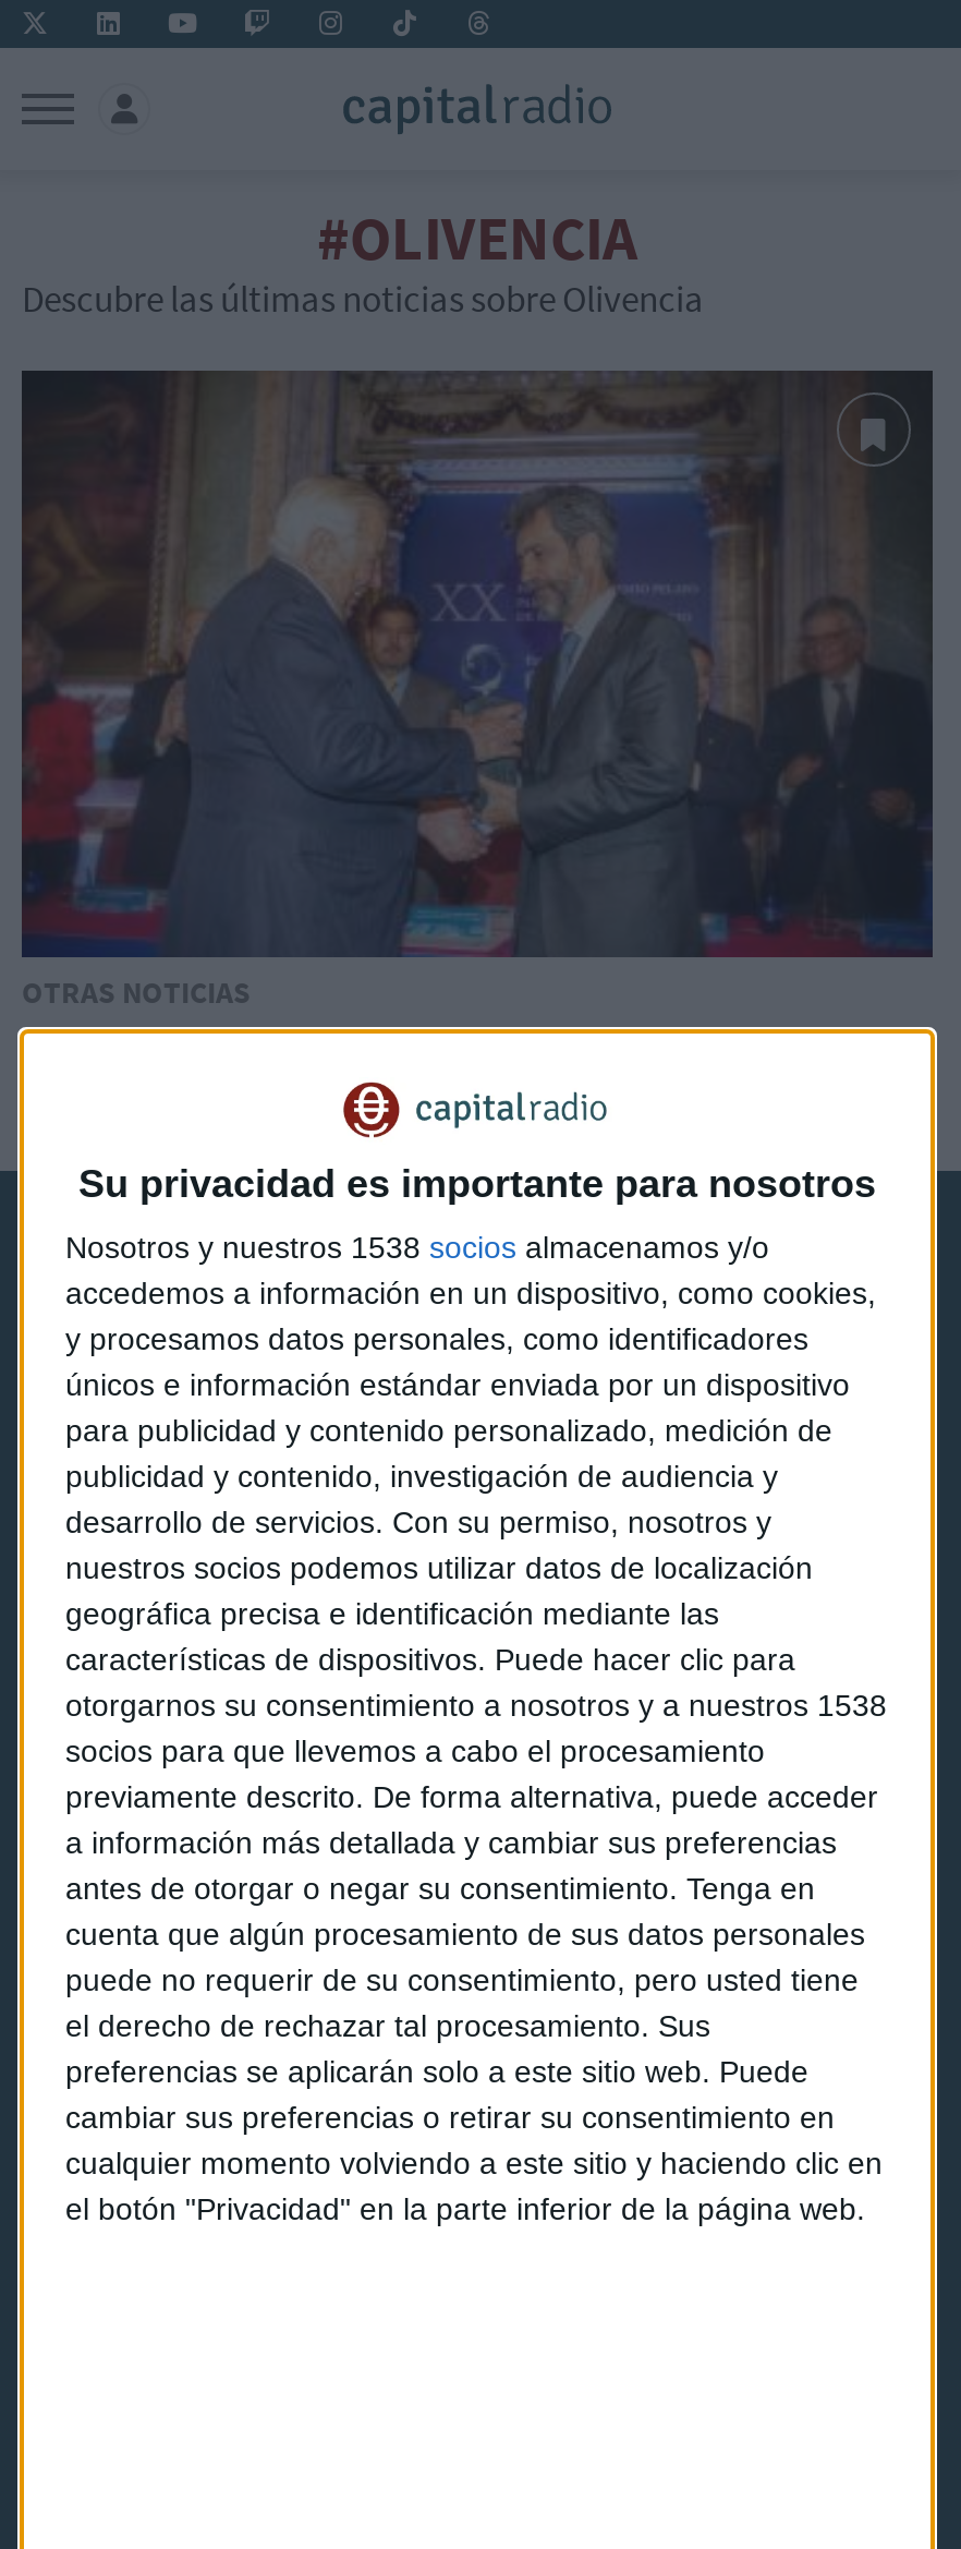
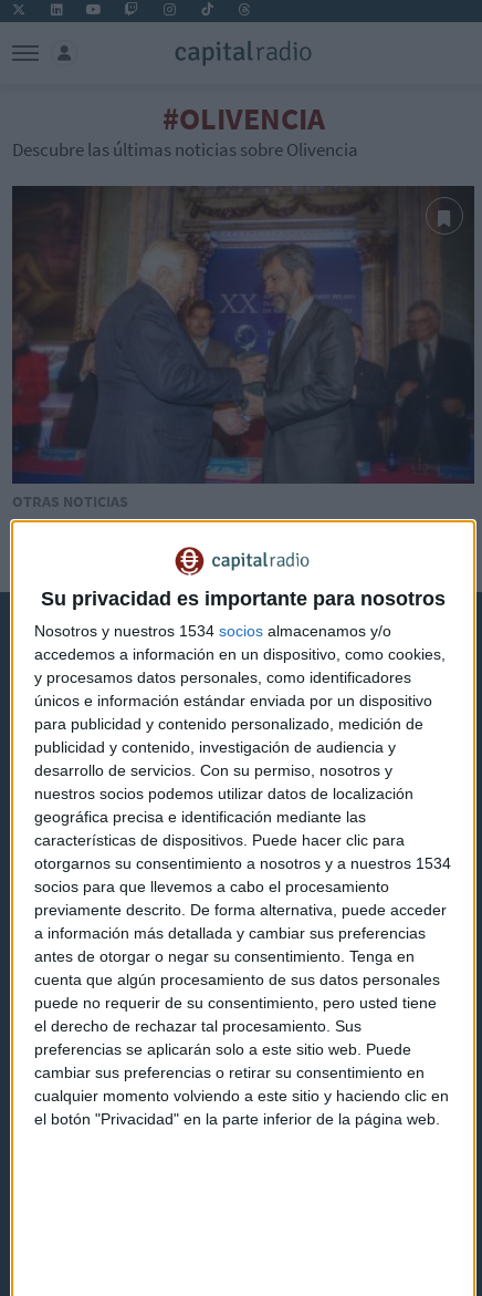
- Nosotros y nuestros 1538 socios almacenamos y/o
+ Nosotros y nuestros 1534 socios almacenamos y/o

- otorgarnos su consentimiento a nosotros y a nuestros 1538
+ otorgarnos su consentimiento a nosotros y a nuestros 1534
